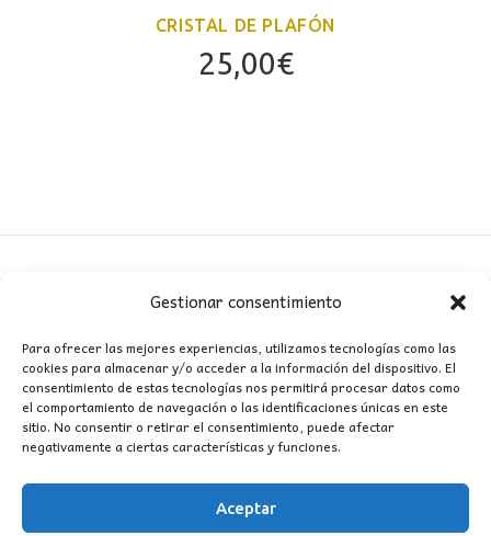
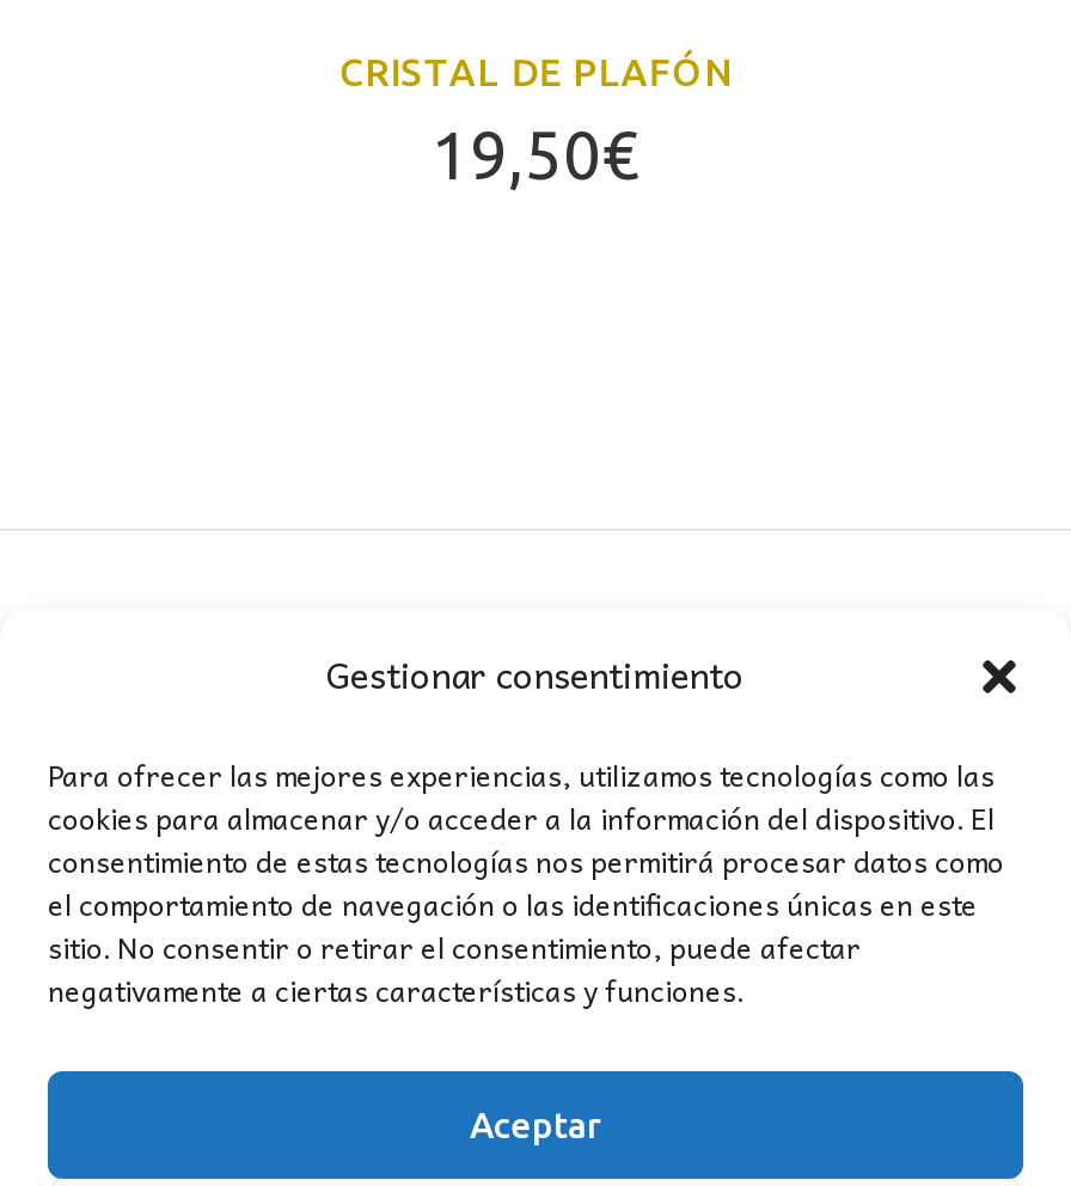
- 25,00€
+ 19,50€
